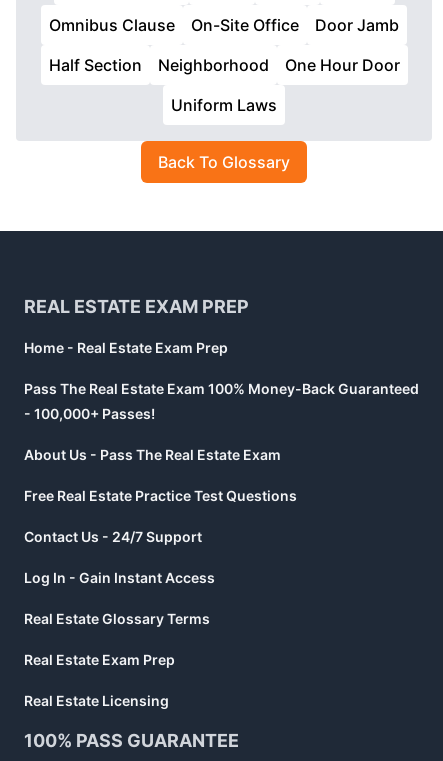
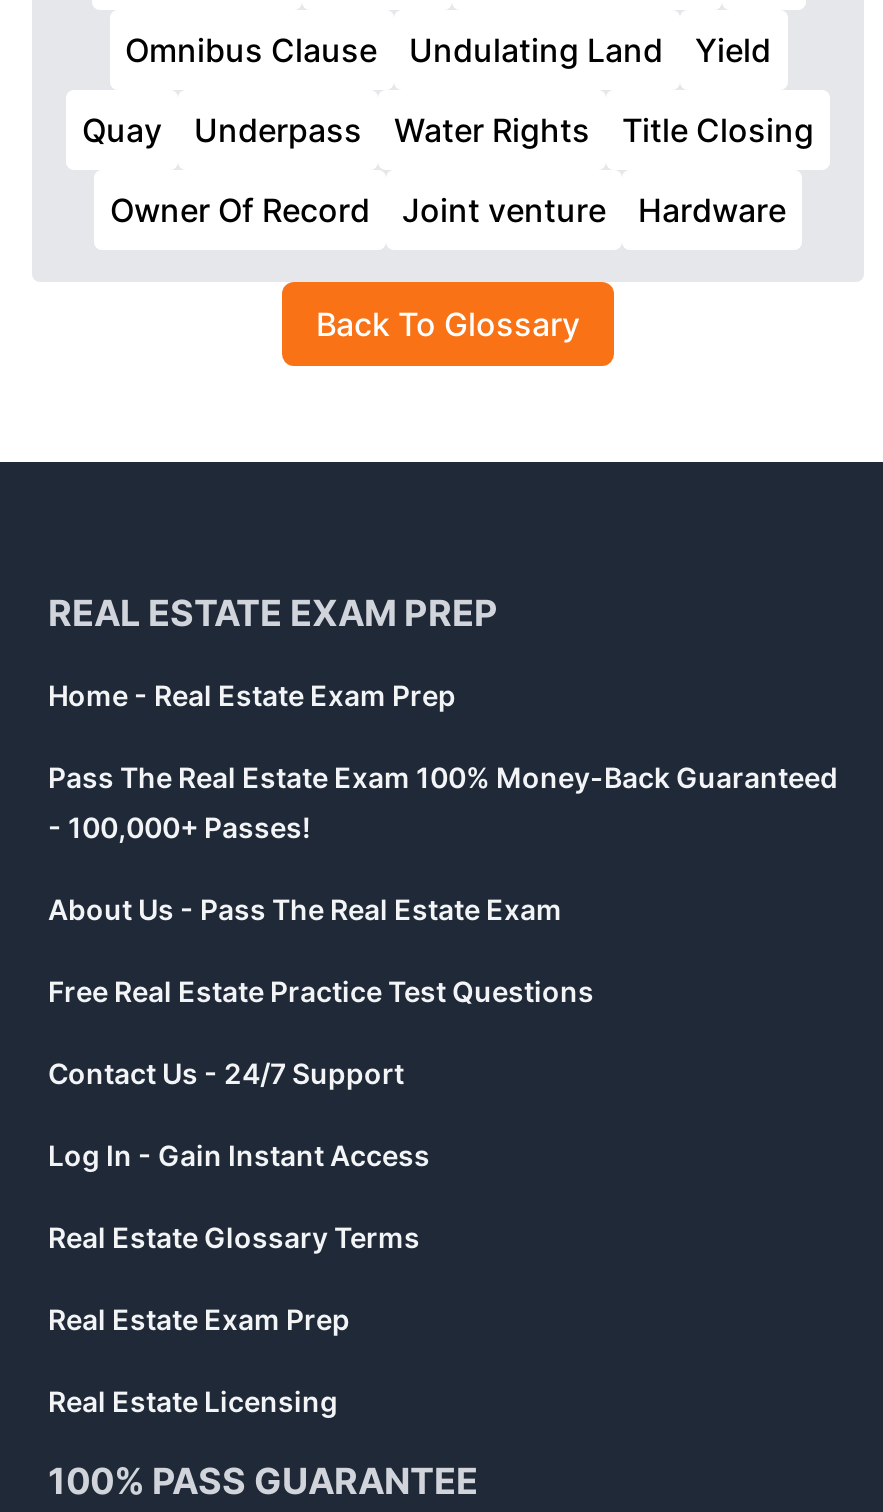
- On-Site Office
- Door Jamb
+ Undulating Land
+ Yield

- Half Section
- Neighborhood
- One Hour Door
+ Quay
+ Underpass
+ Water Rights
+ Title Closing

- Uniform Laws
+ Owner Of Record
+ Joint venture
+ Hardware
